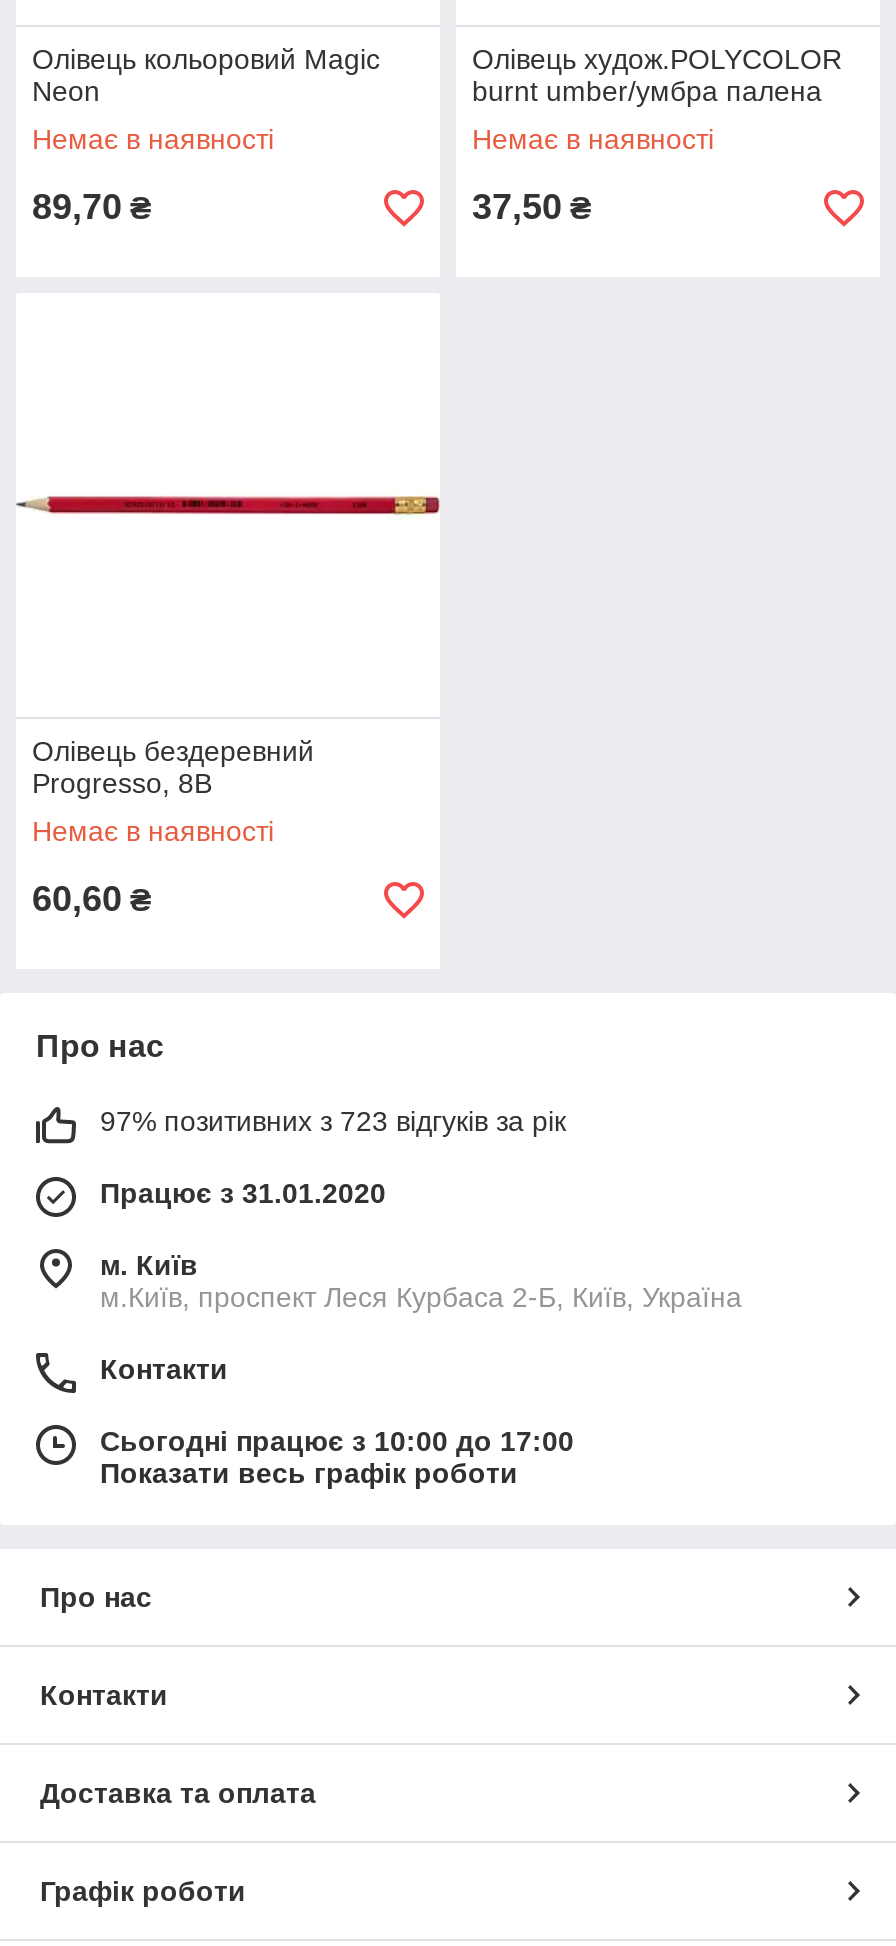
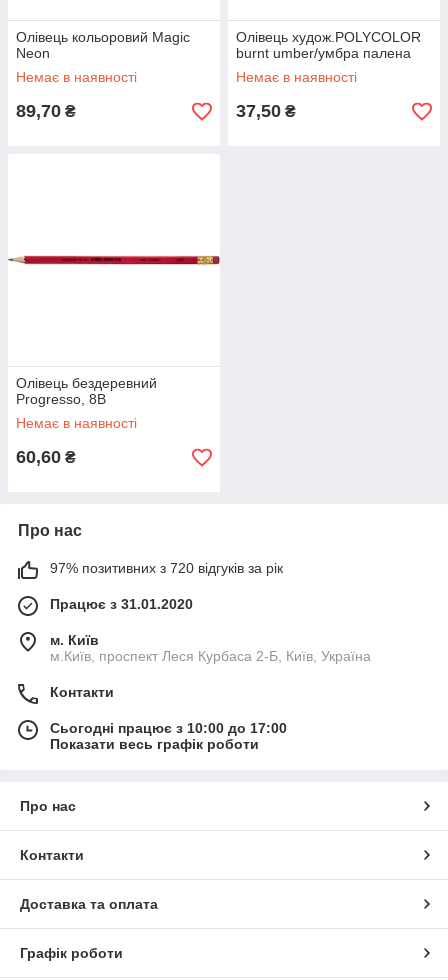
- 97% позитивних з 723 відгуків за рік
+ 97% позитивних з 720 відгуків за рік
